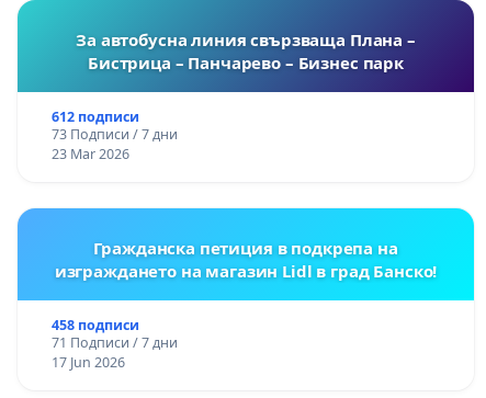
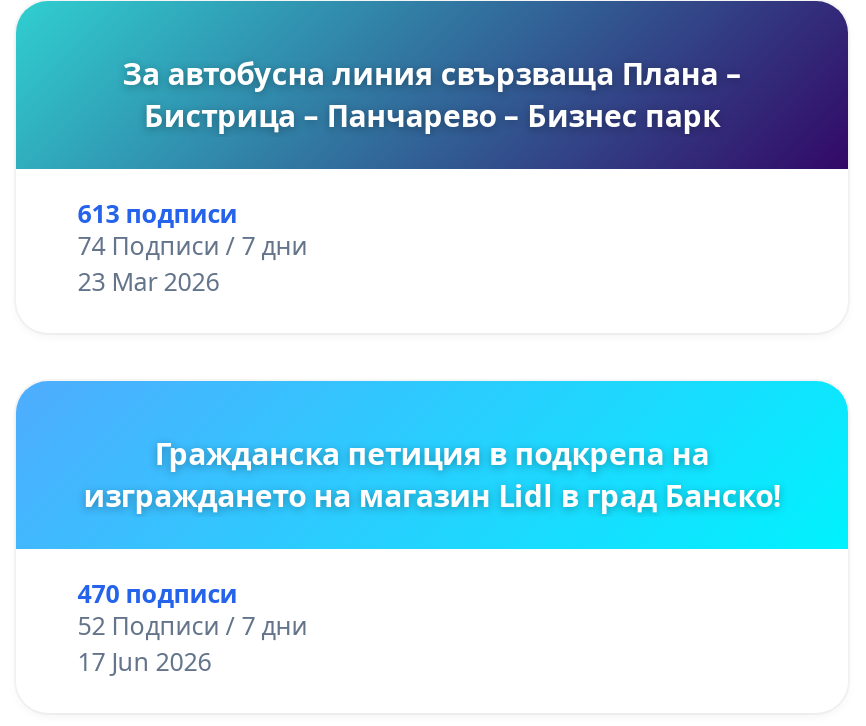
- 612 подписи
+ 613 подписи

- 73 Подписи / 7 дни
+ 74 Подписи / 7 дни

- 458 подписи
+ 470 подписи

- 71 Подписи / 7 дни
+ 52 Подписи / 7 дни
